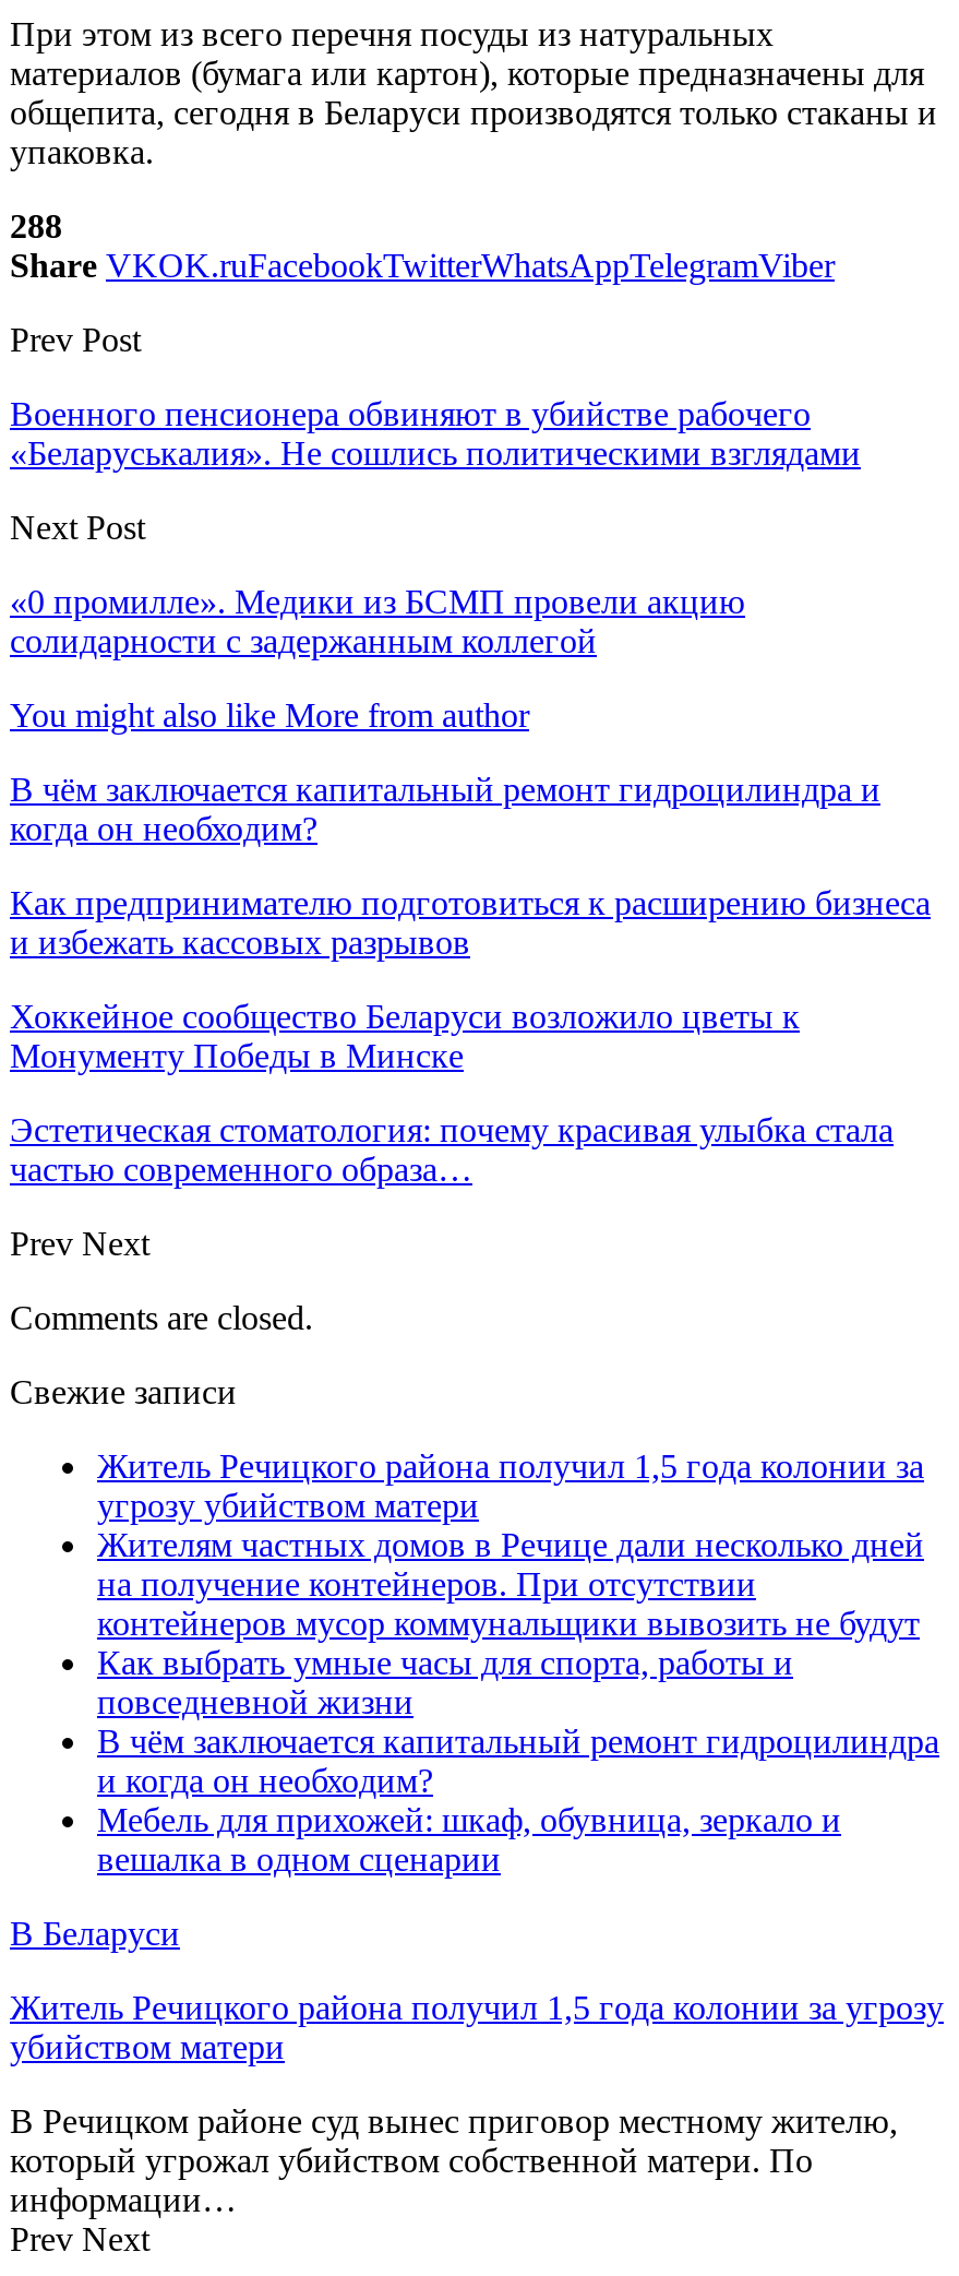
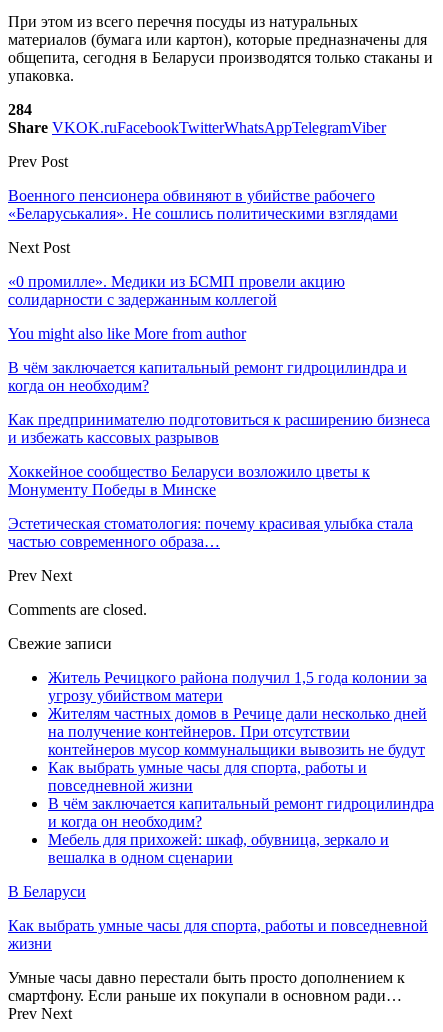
- 288
+ 284

- Житель Речицкого района получил 1,5 года колонии за угрозу
- убийством матери
+ Как выбрать умные часы для спорта, работы и повседневной
+ жизни

- В Речицком районе суд вынес приговор местному жителю,
- который угрожал убийством собственной матери. По
- информации…
+ Умные часы давно перестали быть просто дополнением к
+ смартфону. Если раньше их покупали в основном ради…
